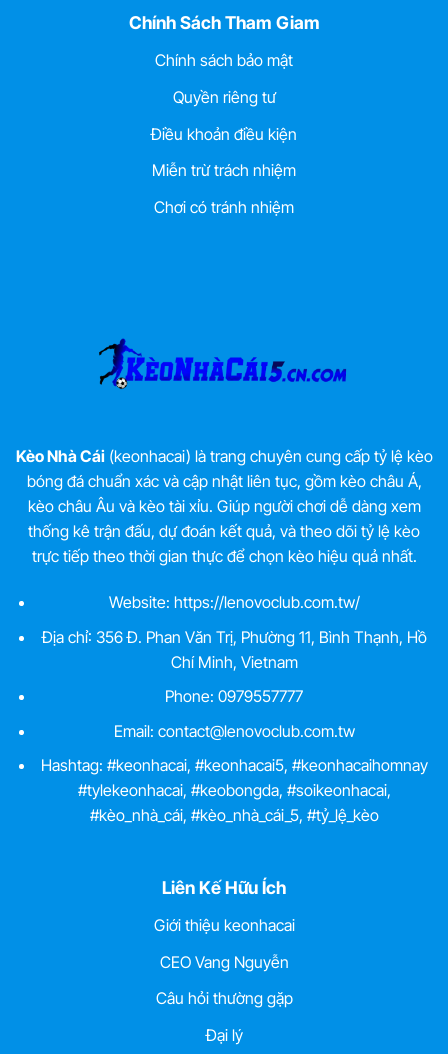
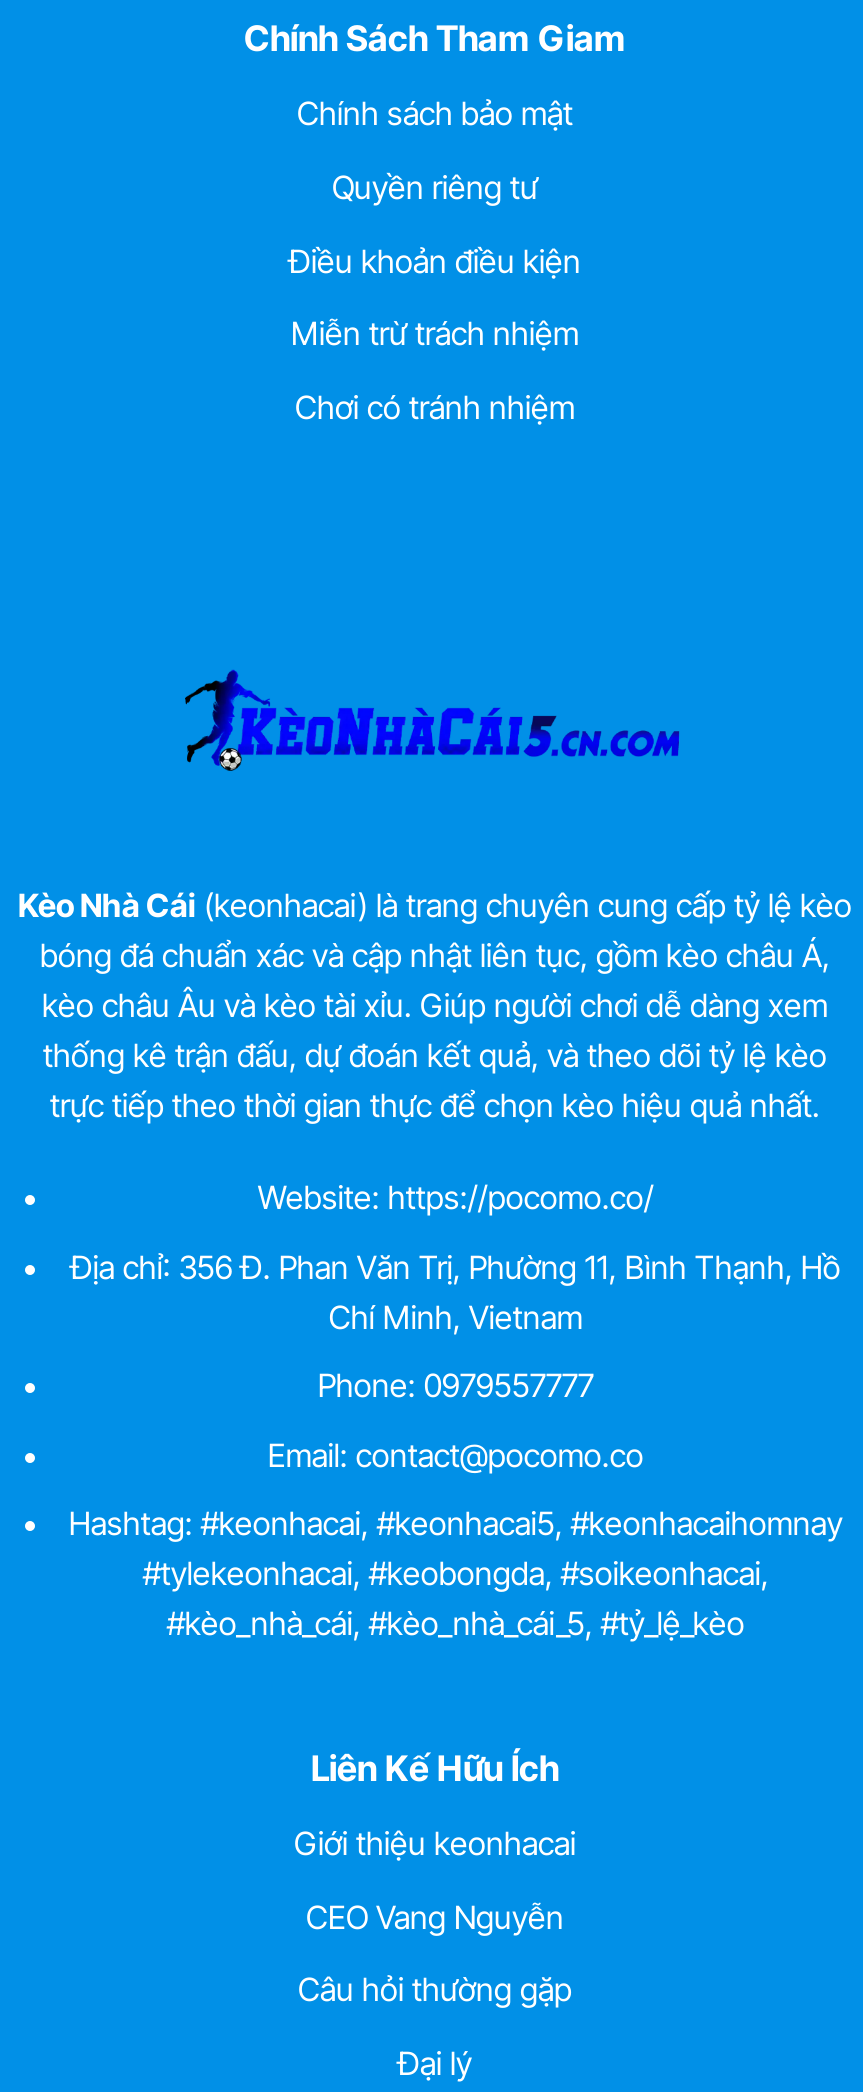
- Website: https://lenovoclub.com.tw/
+ Website: https://pocomo.co/

- Email: contact@lenovoclub.com.tw
+ Email: contact@pocomo.co
